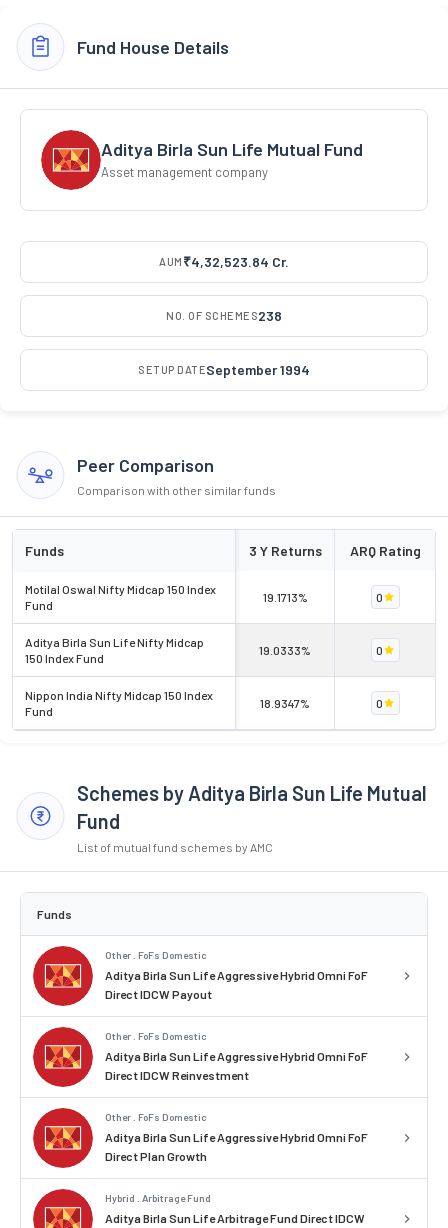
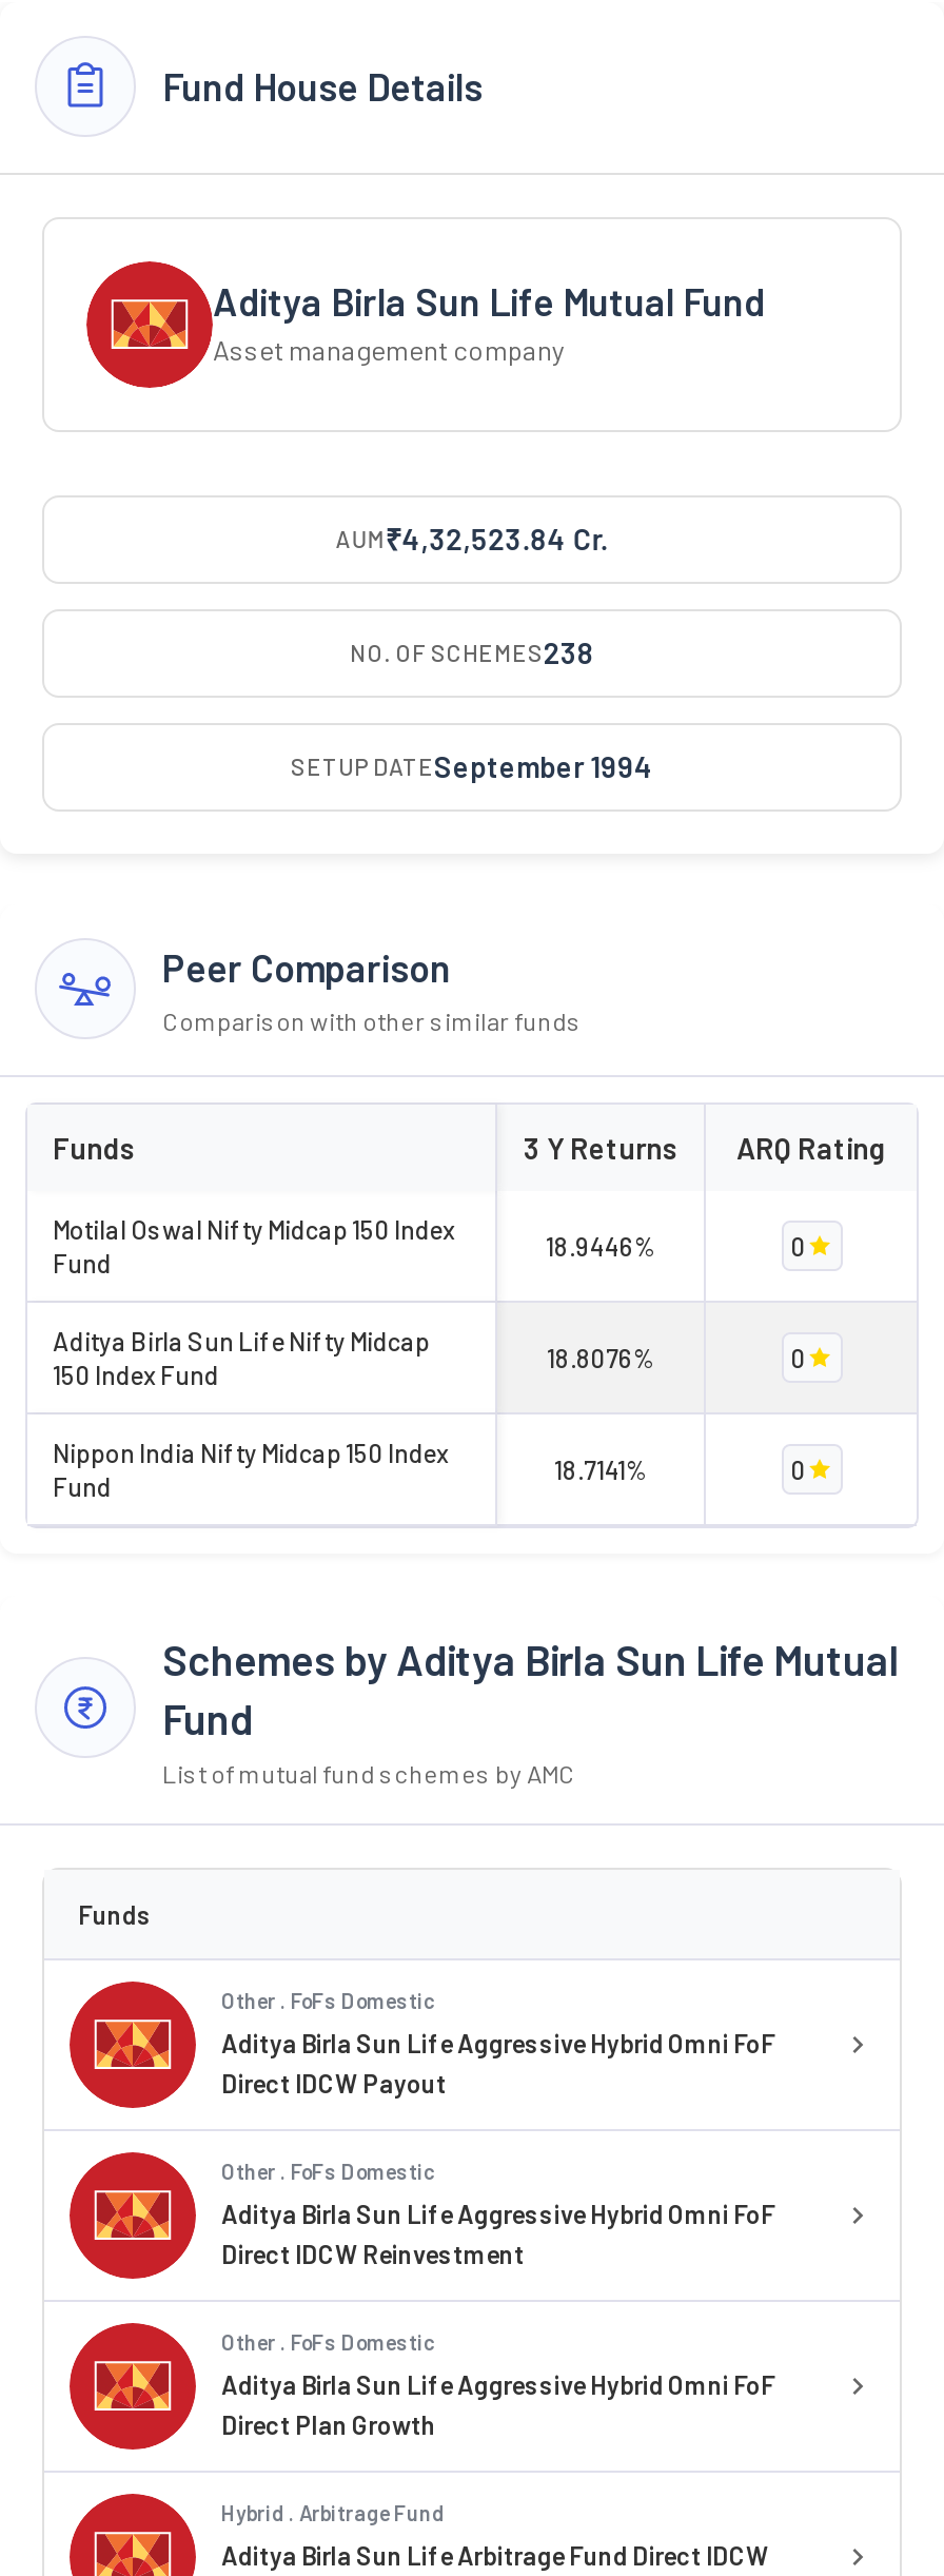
- 19.1713%
+ 18.9446%

- 19.0333%
+ 18.8076%

- 18.9347%
+ 18.7141%
